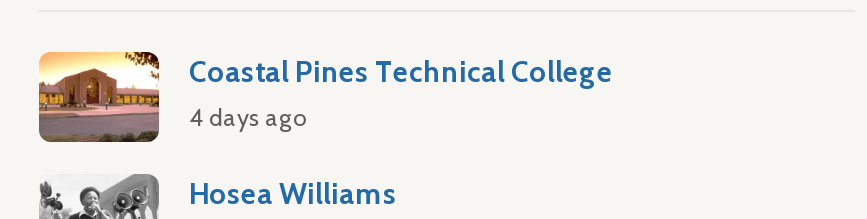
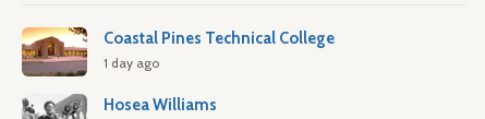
- 4 days ago
+ 1 day ago
